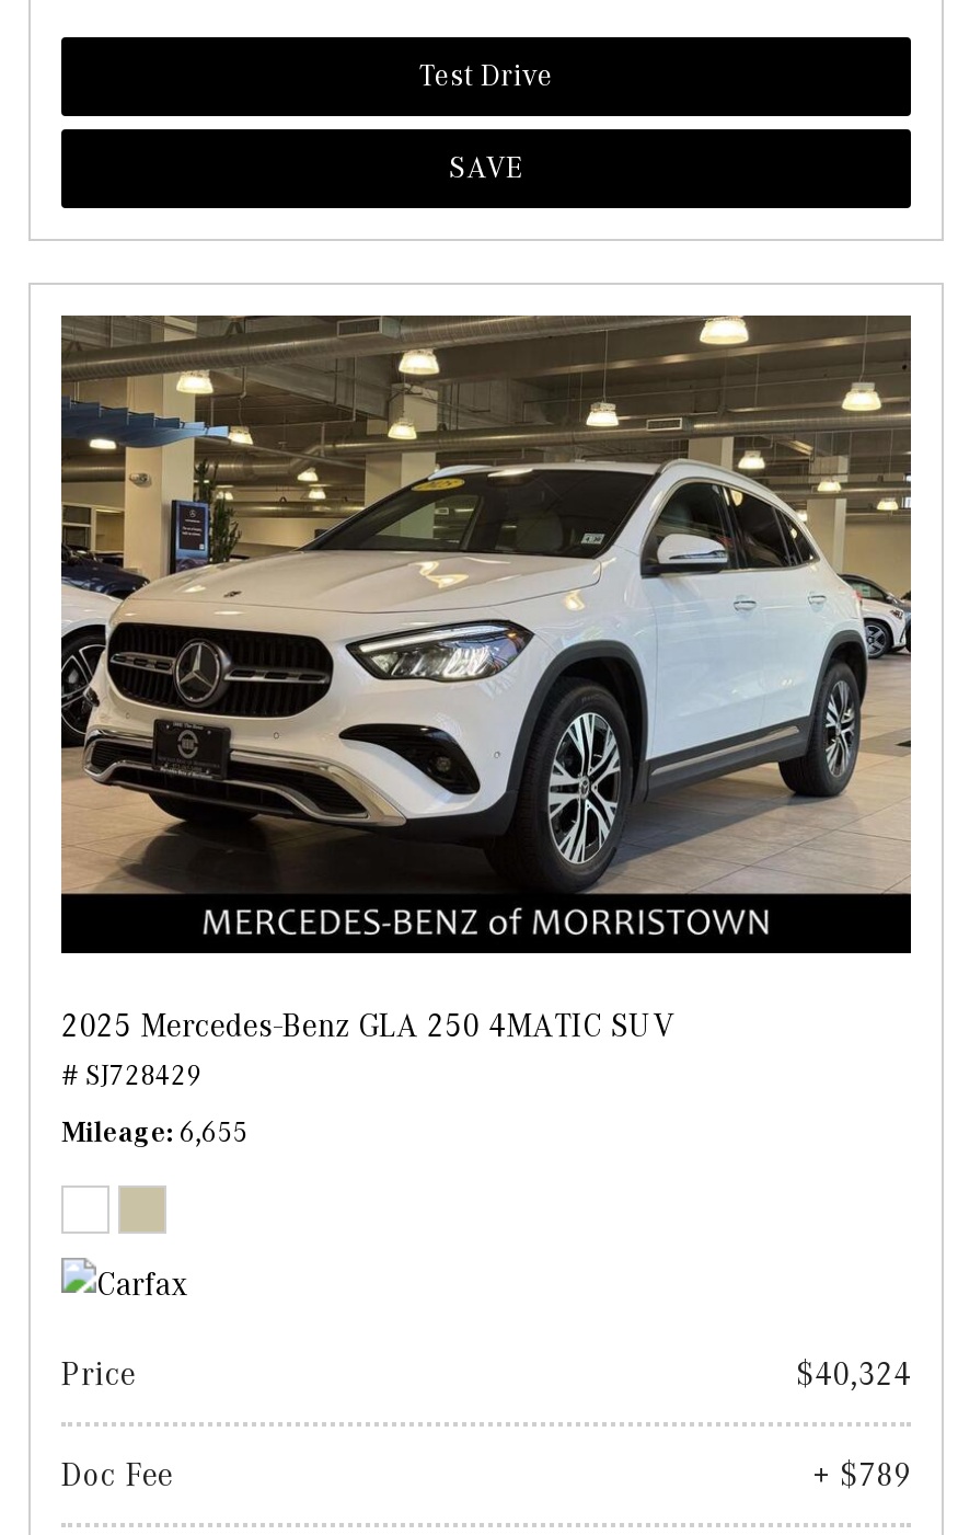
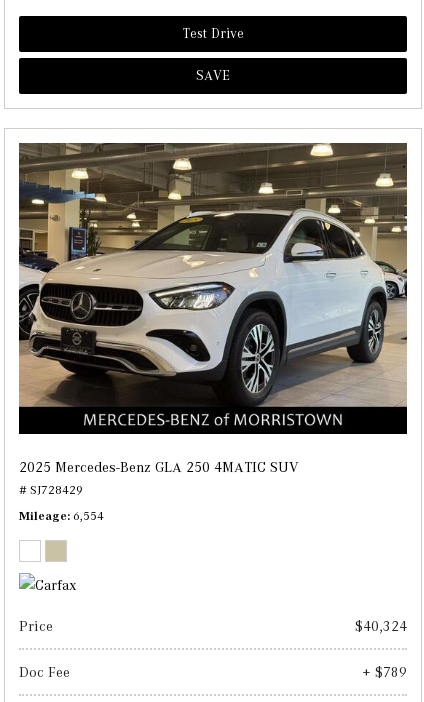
- Mileage 6,655
+ Mileage 6,554
